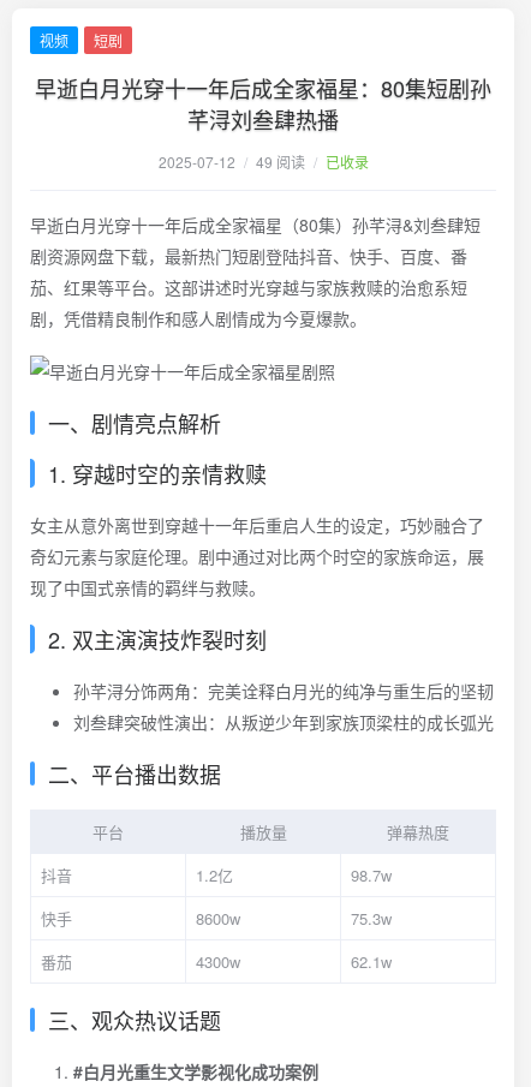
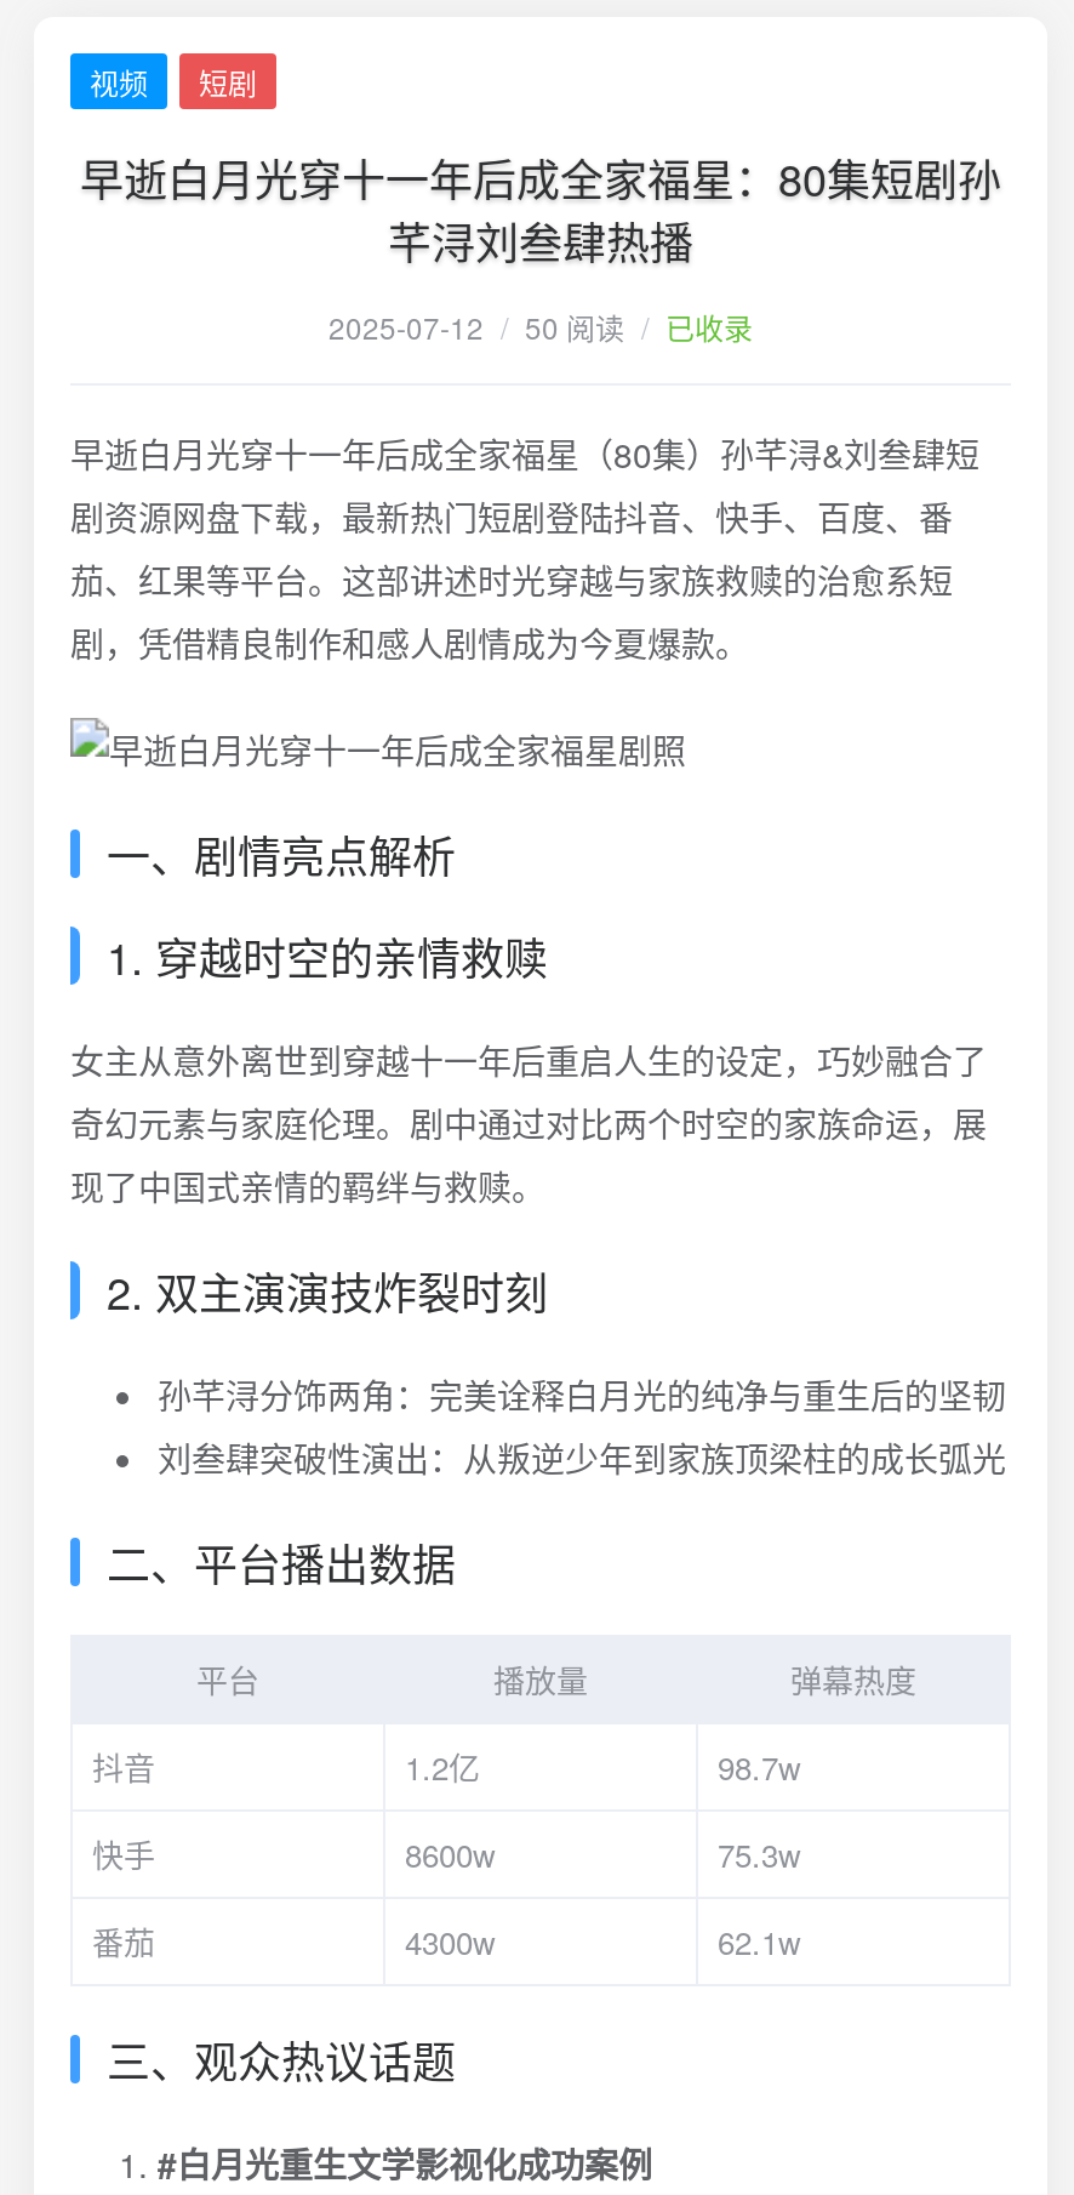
- 2025-07-12 / 49 阅读 / 已收录
+ 2025-07-12 / 50 阅读 / 已收录
